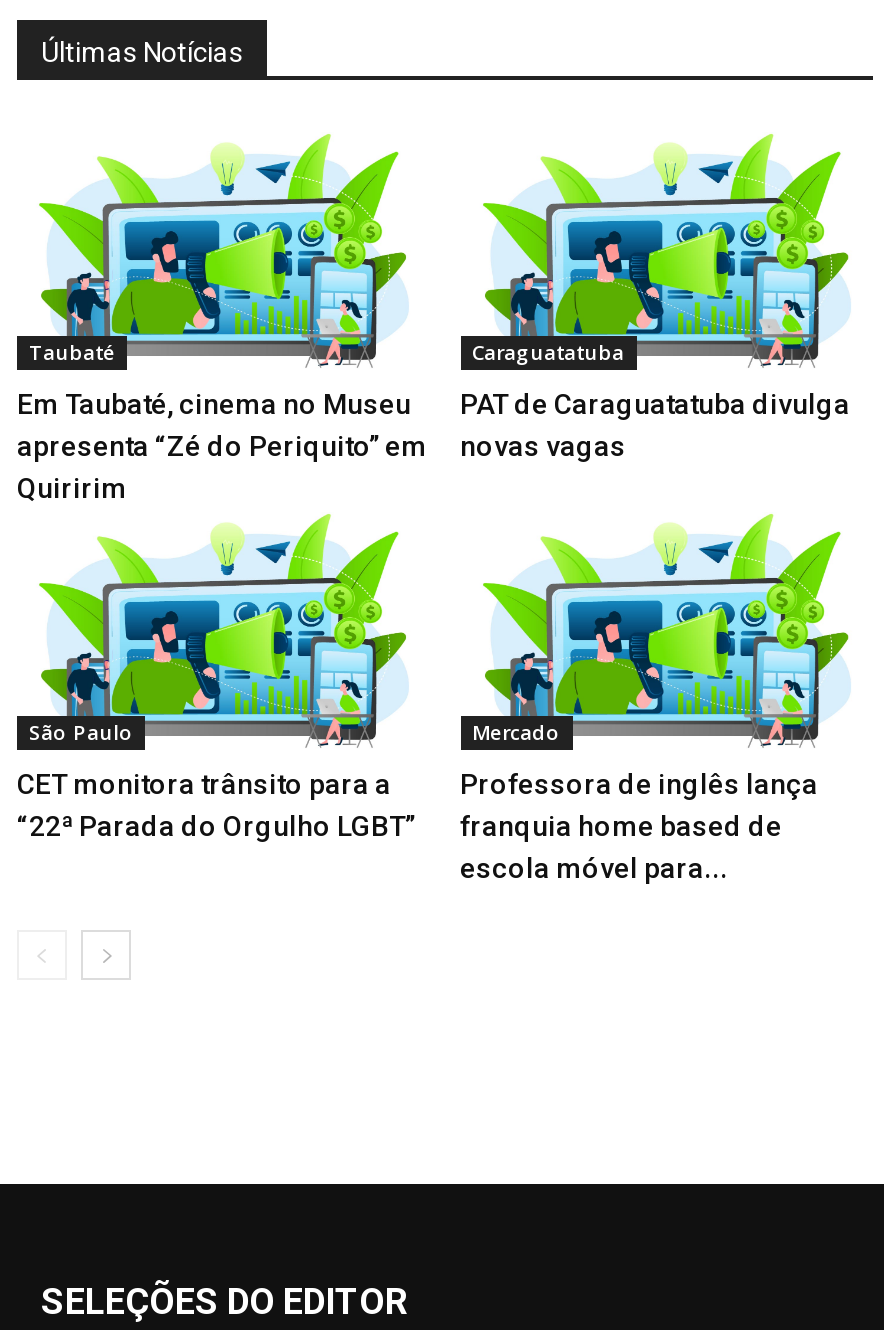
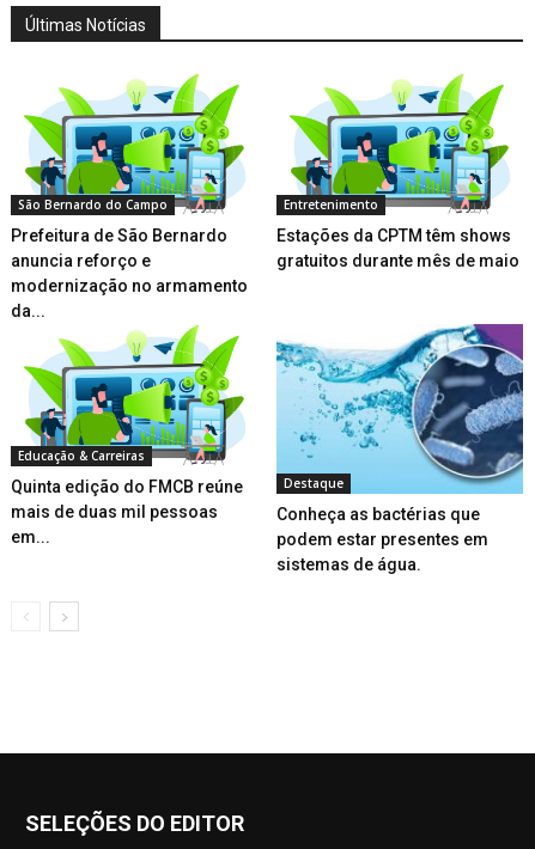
- Taubaté
+ São Bernardo do Campo

- Caraguatatuba
+ Entretenimento

- Em Taubaté, cinema no Museu
- apresenta “Zé do Periquito” em
- Quiririm
+ Prefeitura de São Bernardo
+ anuncia reforço e
+ modernização no armamento
+ da...

- PAT de Caraguatatuba divulga
- novas vagas
+ Estações da CPTM têm shows
+ gratuitos durante mês de maio

moved down: [image]

- [image]
- Mercado
+ [image]
+ Destaque

- São Paulo
+ Educação & Carreiras

- CET monitora trânsito para a
- “22ª Parada do Orgulho LGBT”
+ Quinta edição do FMCB reúne
+ mais de duas mil pessoas
+ em...

- Professora de inglês lança
- franquia home based de
- escola móvel para...
+ Conheça as bactérias que
+ podem estar presentes em
+ sistemas de água.
